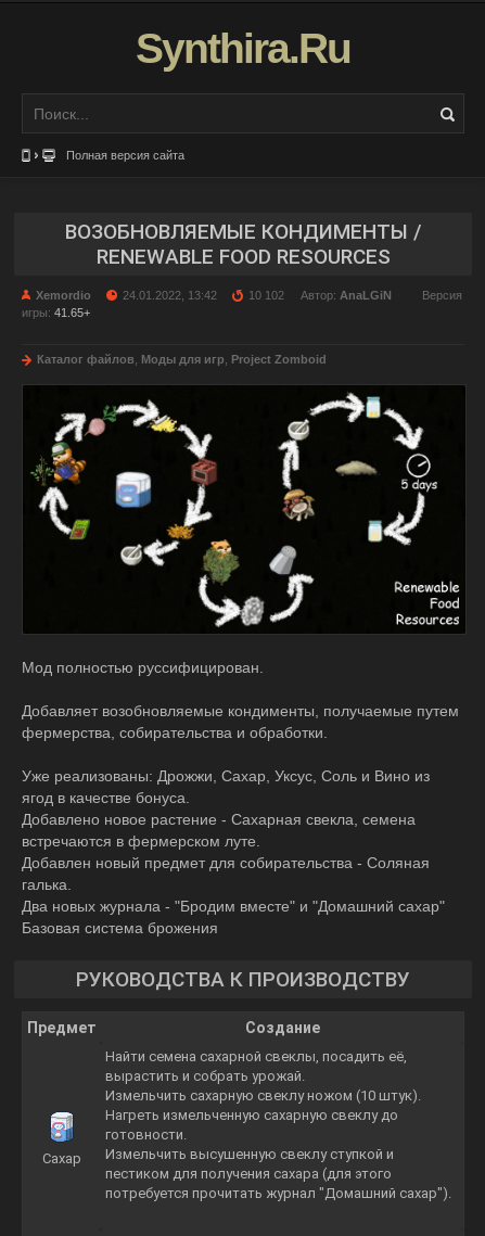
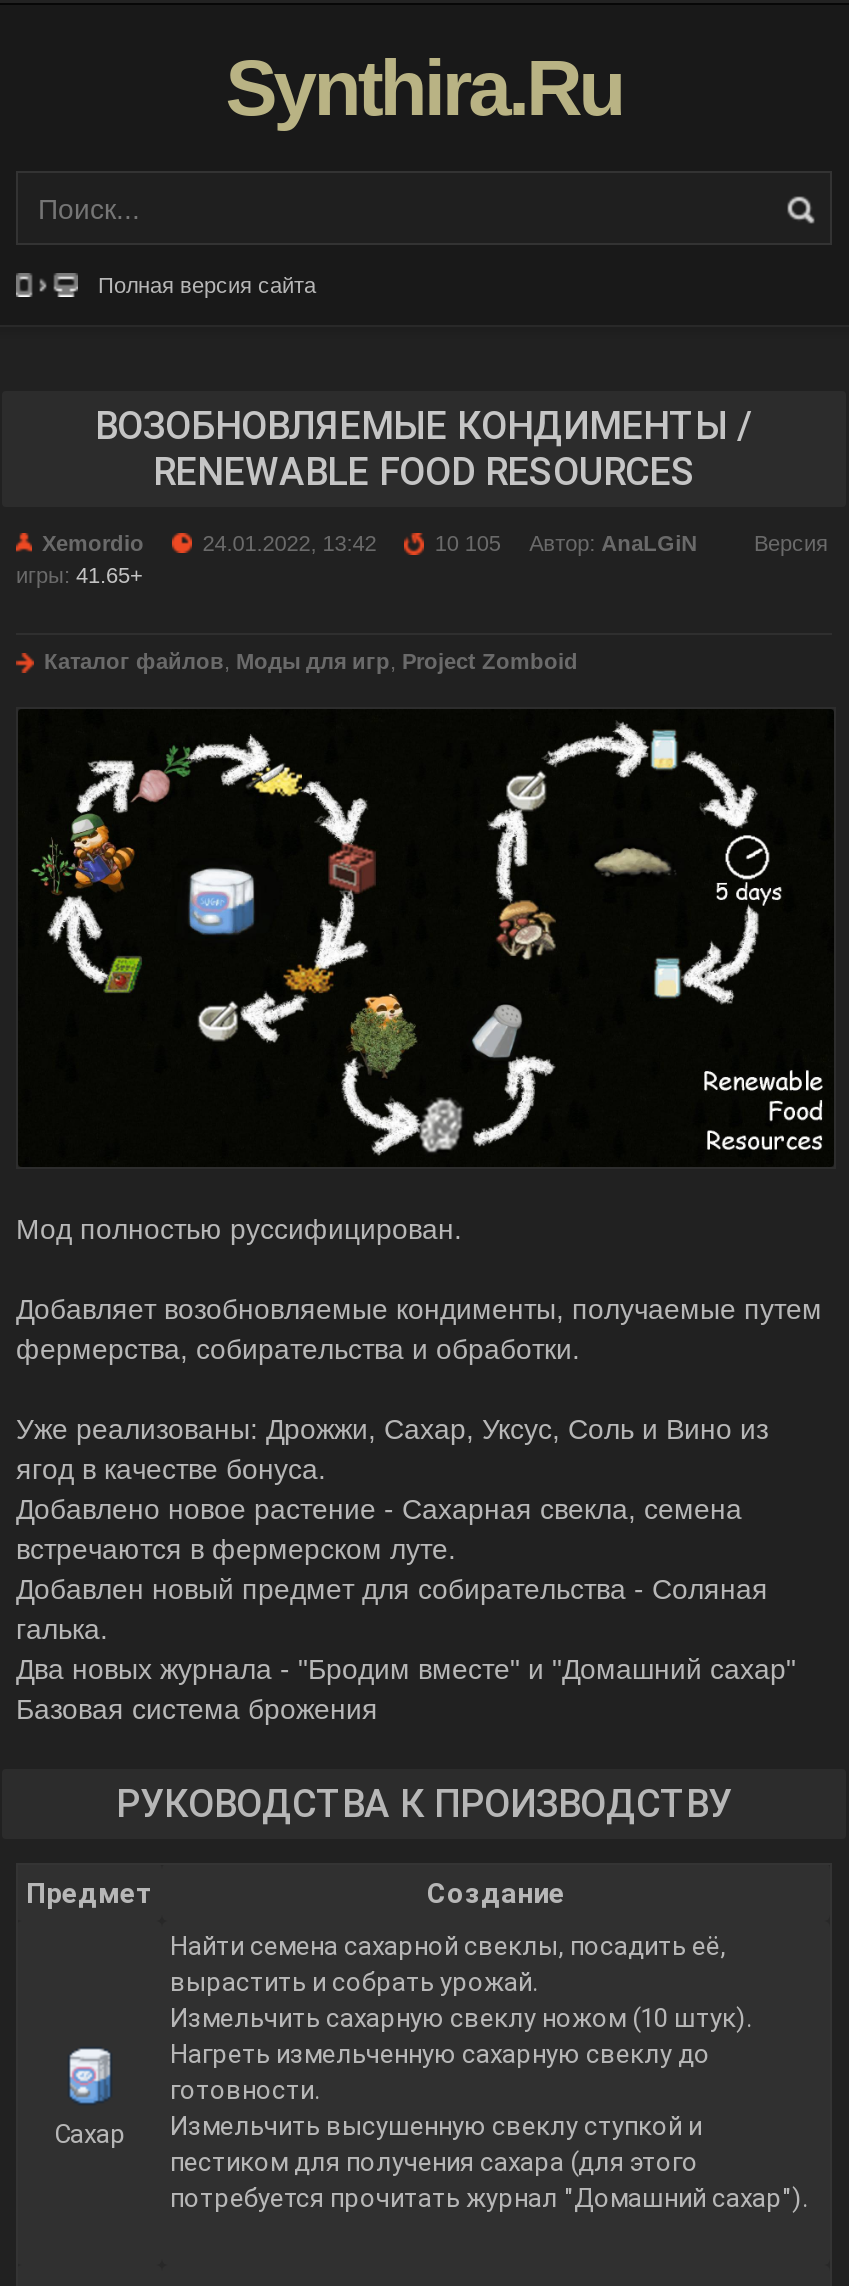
- 10 102 Автор: AnaLGiN
+ 10 105 Автор: AnaLGiN
